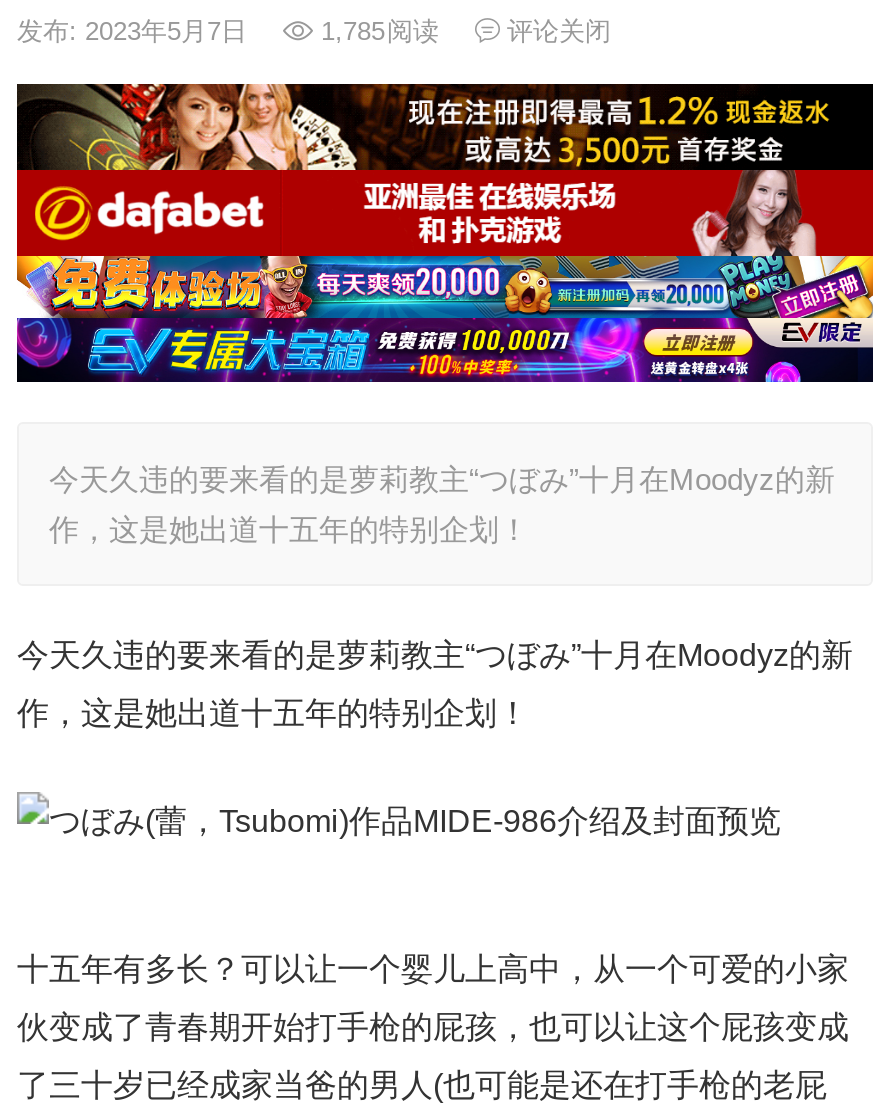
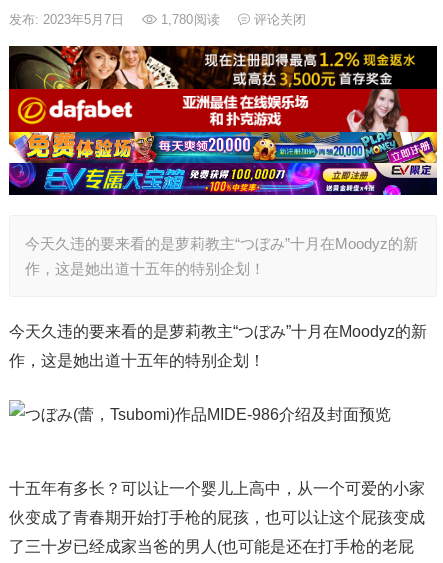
- 发布: 2023年5月7日 1,785阅读 评论关闭
+ 发布: 2023年5月7日 1,780阅读 评论关闭
